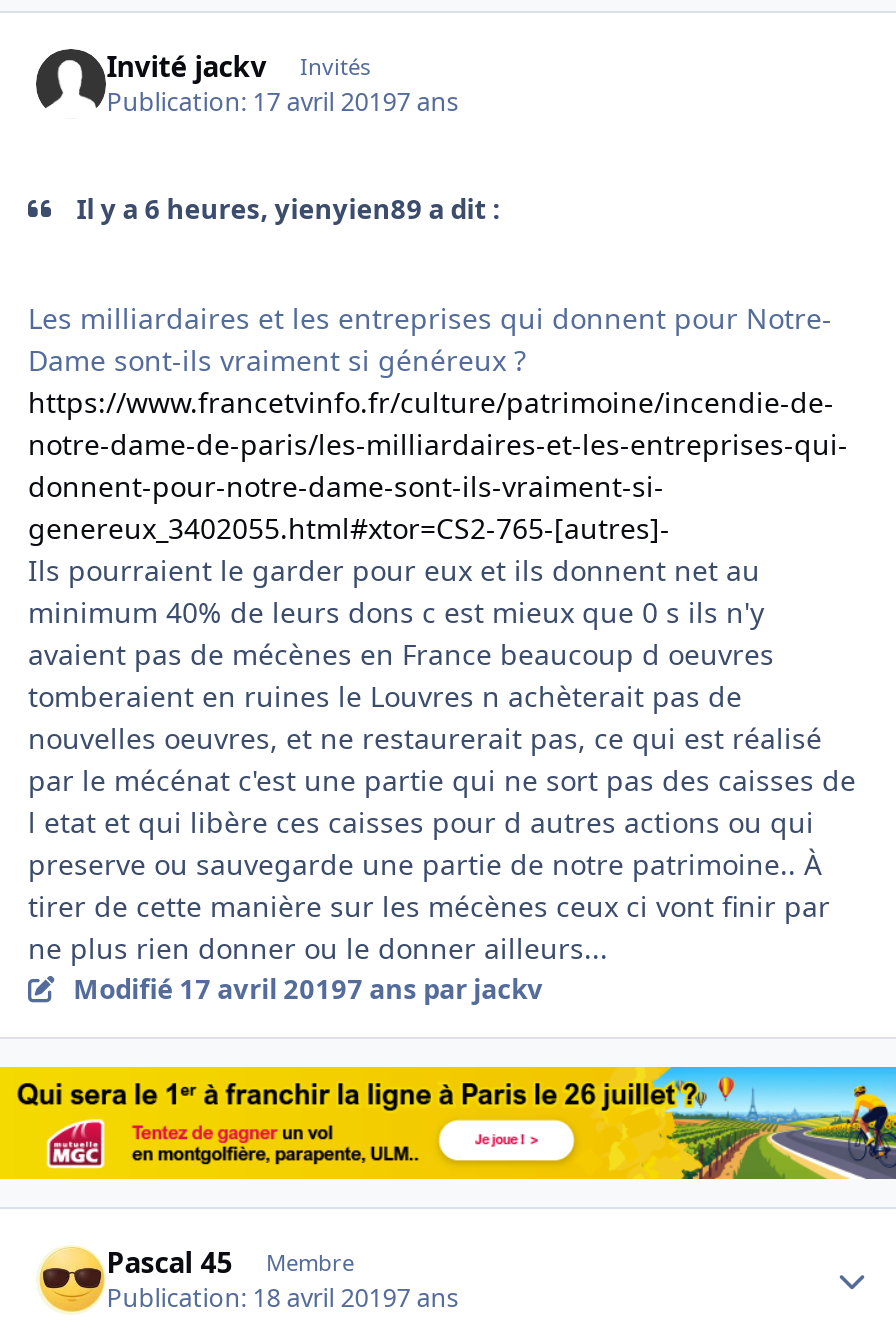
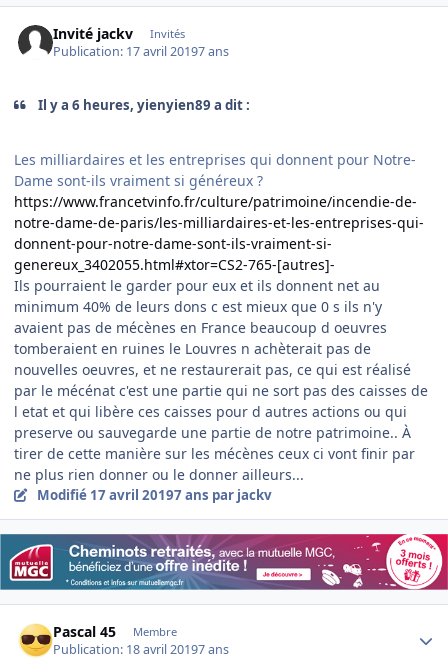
- [image]
+ [image]
